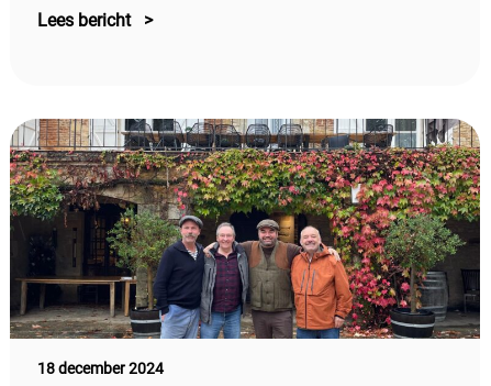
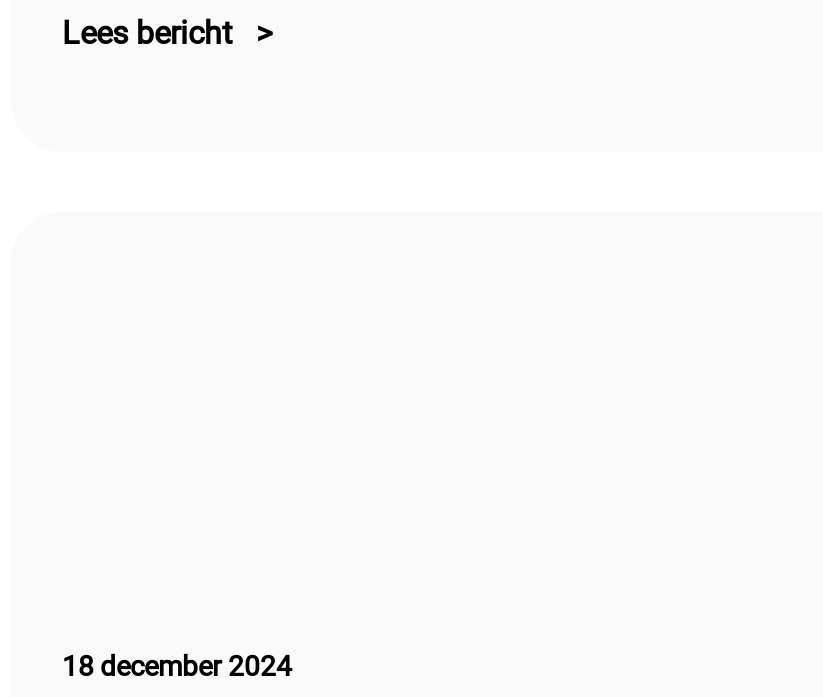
- [image]
